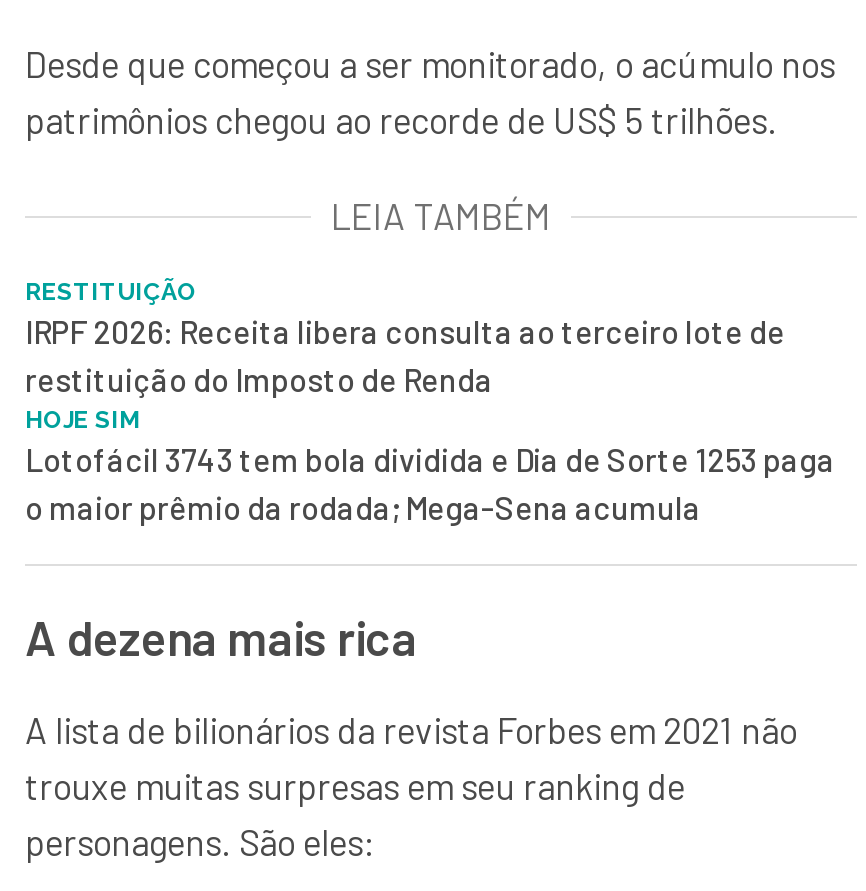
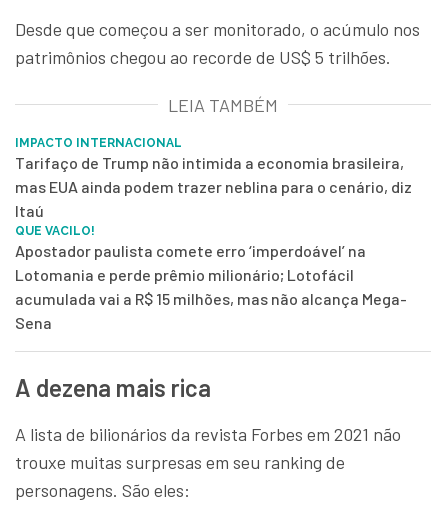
- RESTITUIÇÃO
- IRPF 2026: Receita libera consulta ao terceiro lote de
- restituição do Imposto de Renda
- HOJE SIM
- Lotofácil 3743 tem bola dividida e Dia de Sorte 1253 paga
- o maior prêmio da rodada; Mega-Sena acumula
+ IMPACTO INTERNACIONAL
+ Tarifaço de Trump não intimida a economia brasileira,
+ mas EUA ainda podem trazer neblina para o cenário, diz
+ Itaú
+ QUE VACILO!
+ Apostador paulista comete erro ‘imperdoável’ na
+ Lotomania e perde prêmio milionário; Lotofácil
+ acumulada vai a R$ 15 milhões, mas não alcança Mega-
+ Sena
